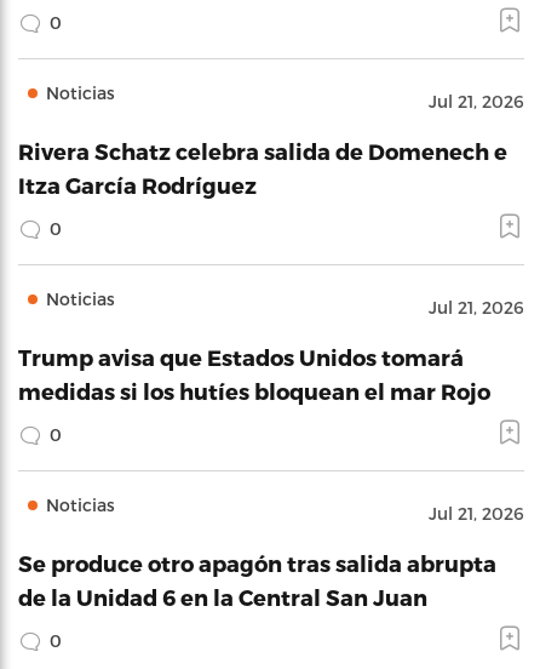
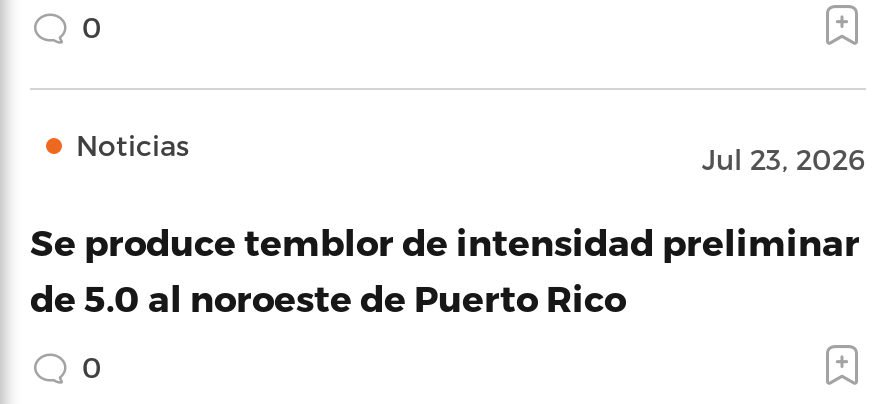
- Jul 21, 2026
- Rivera Schatz celebra salida de Domenech e
- Itza García Rodríguez
- 0
- Noticias
- Jul 21, 2026
- Trump avisa que Estados Unidos tomará
- medidas si los hutíes bloquean el mar Rojo
- 0
- Noticias
- Jul 21, 2026
- Se produce otro apagón tras salida abrupta
- de la Unidad 6 en la Central San Juan
+ Jul 23, 2026
+ Se produce temblor de intensidad preliminar
+ de 5.0 al noroeste de Puerto Rico
